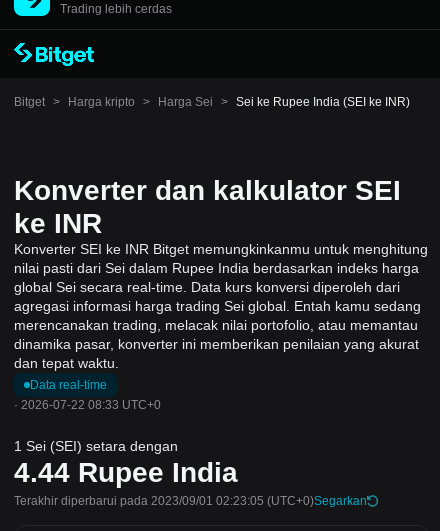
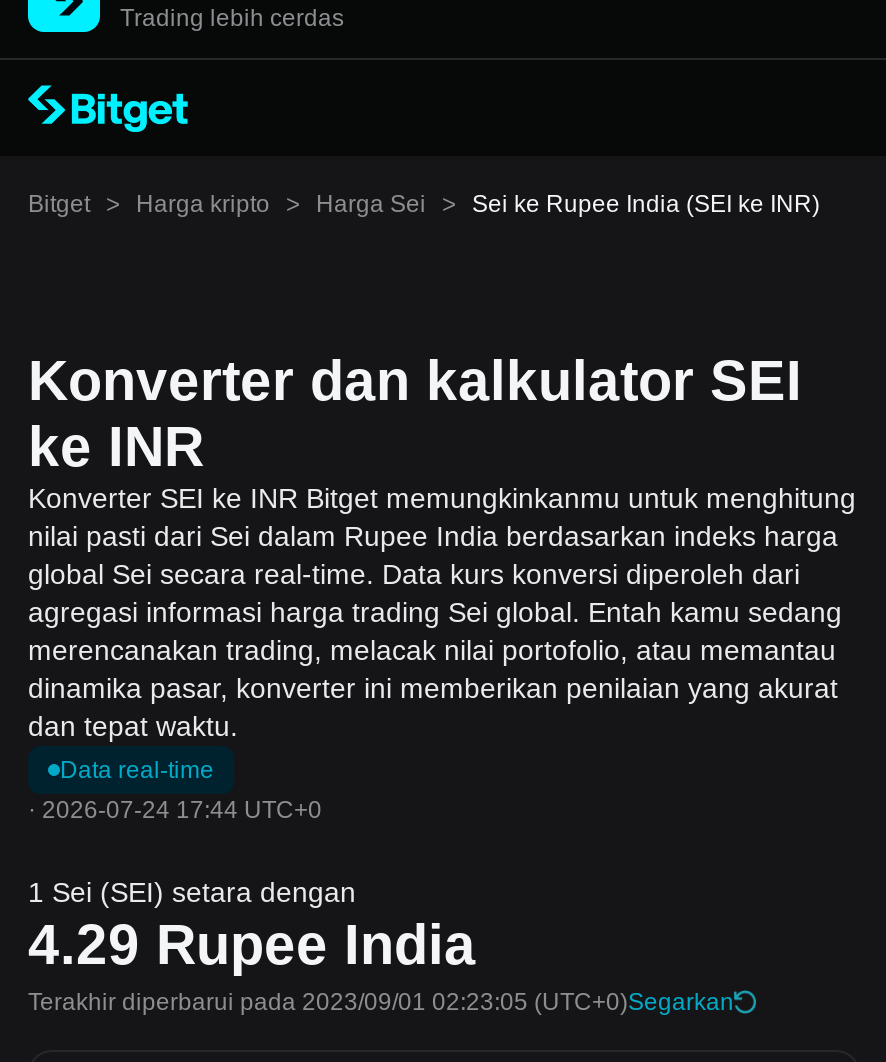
- · 2026-07-22 08:33 UTC+0
+ · 2026-07-24 17:44 UTC+0

- 4.44 Rupee India
+ 4.29 Rupee India
